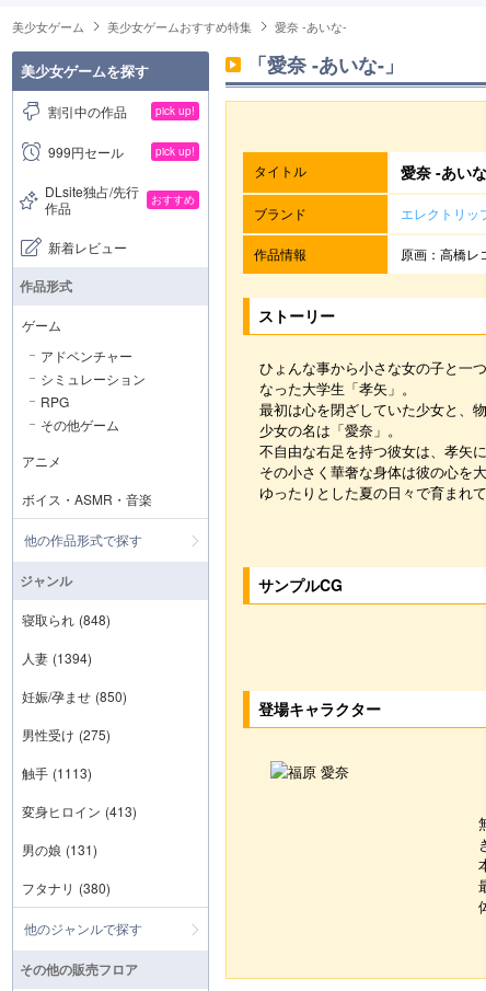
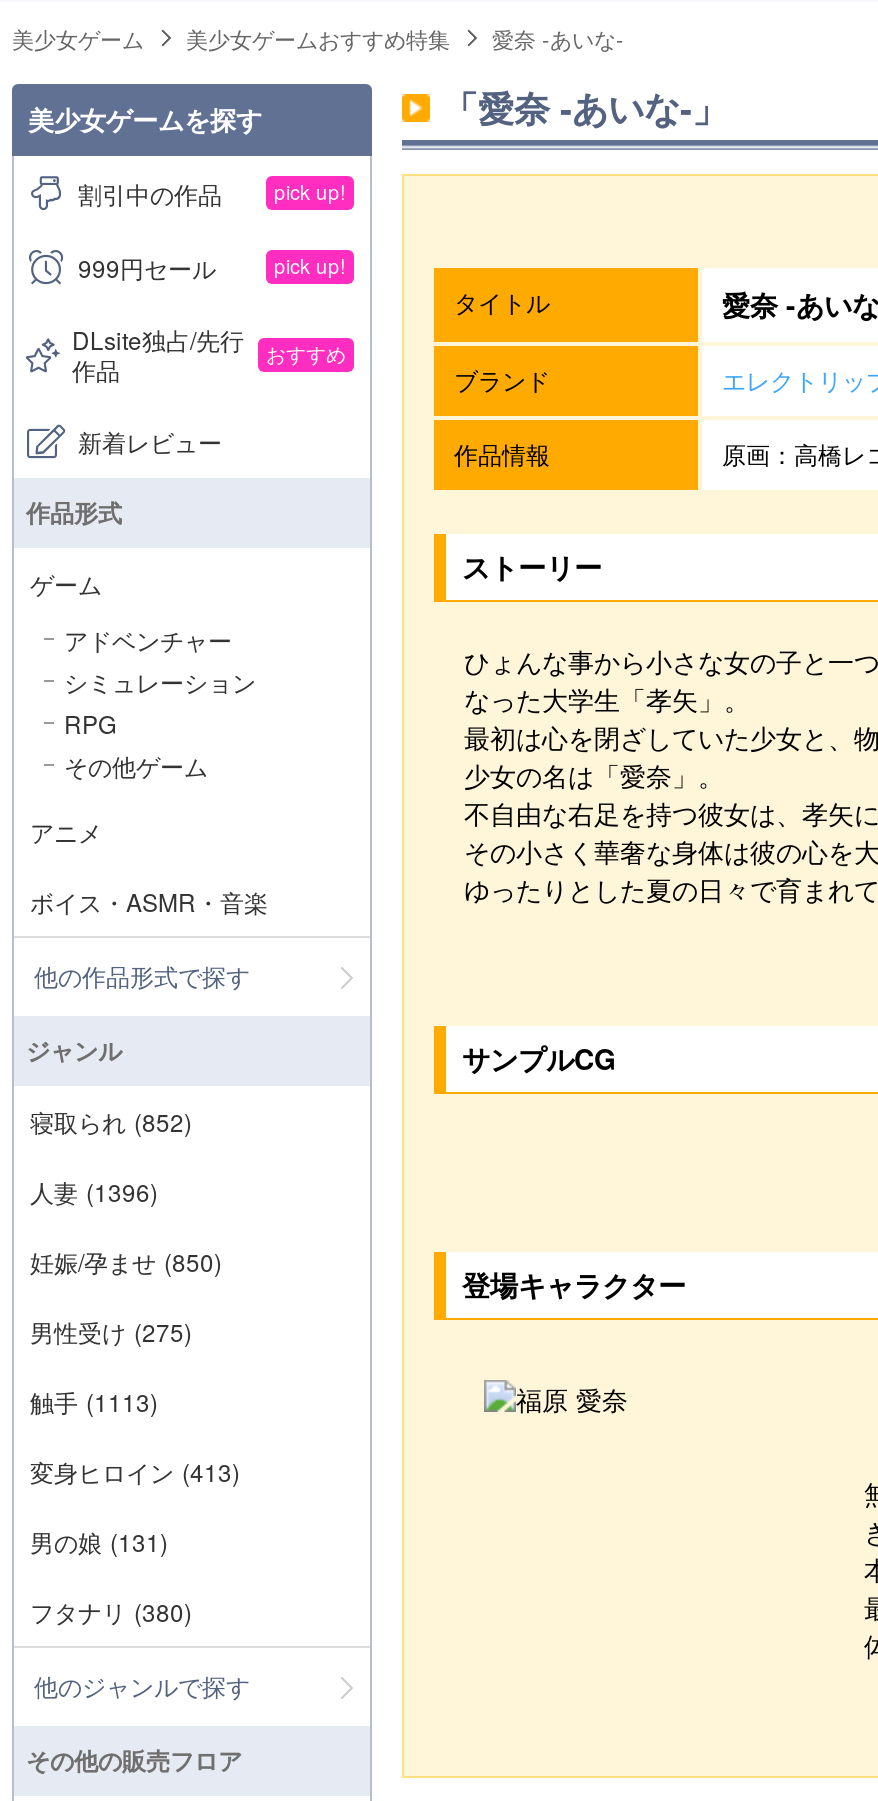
- 寝取られ (848)
+ 寝取られ (852)

- 人妻 (1394)
+ 人妻 (1396)
